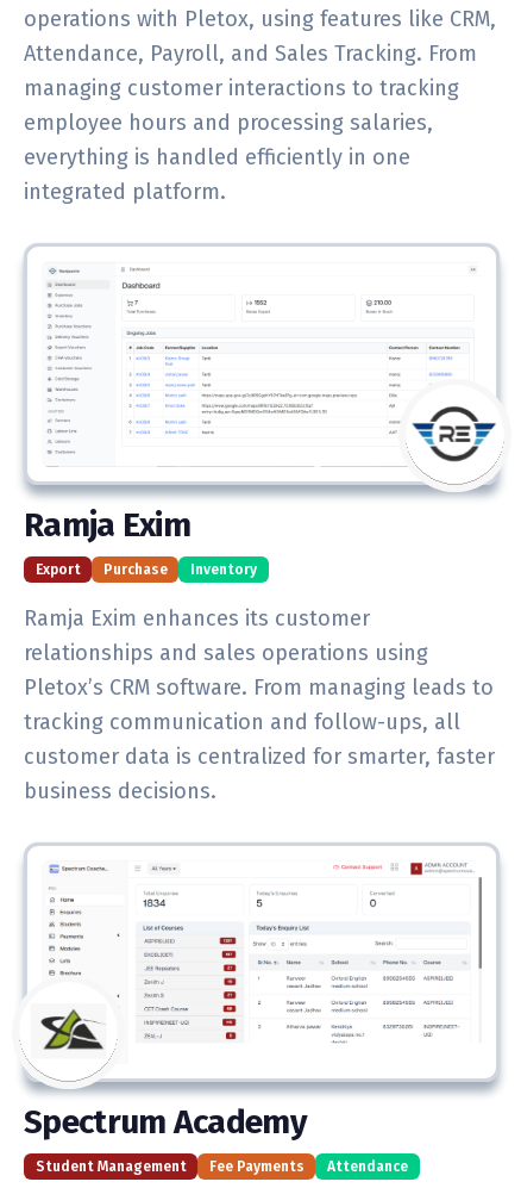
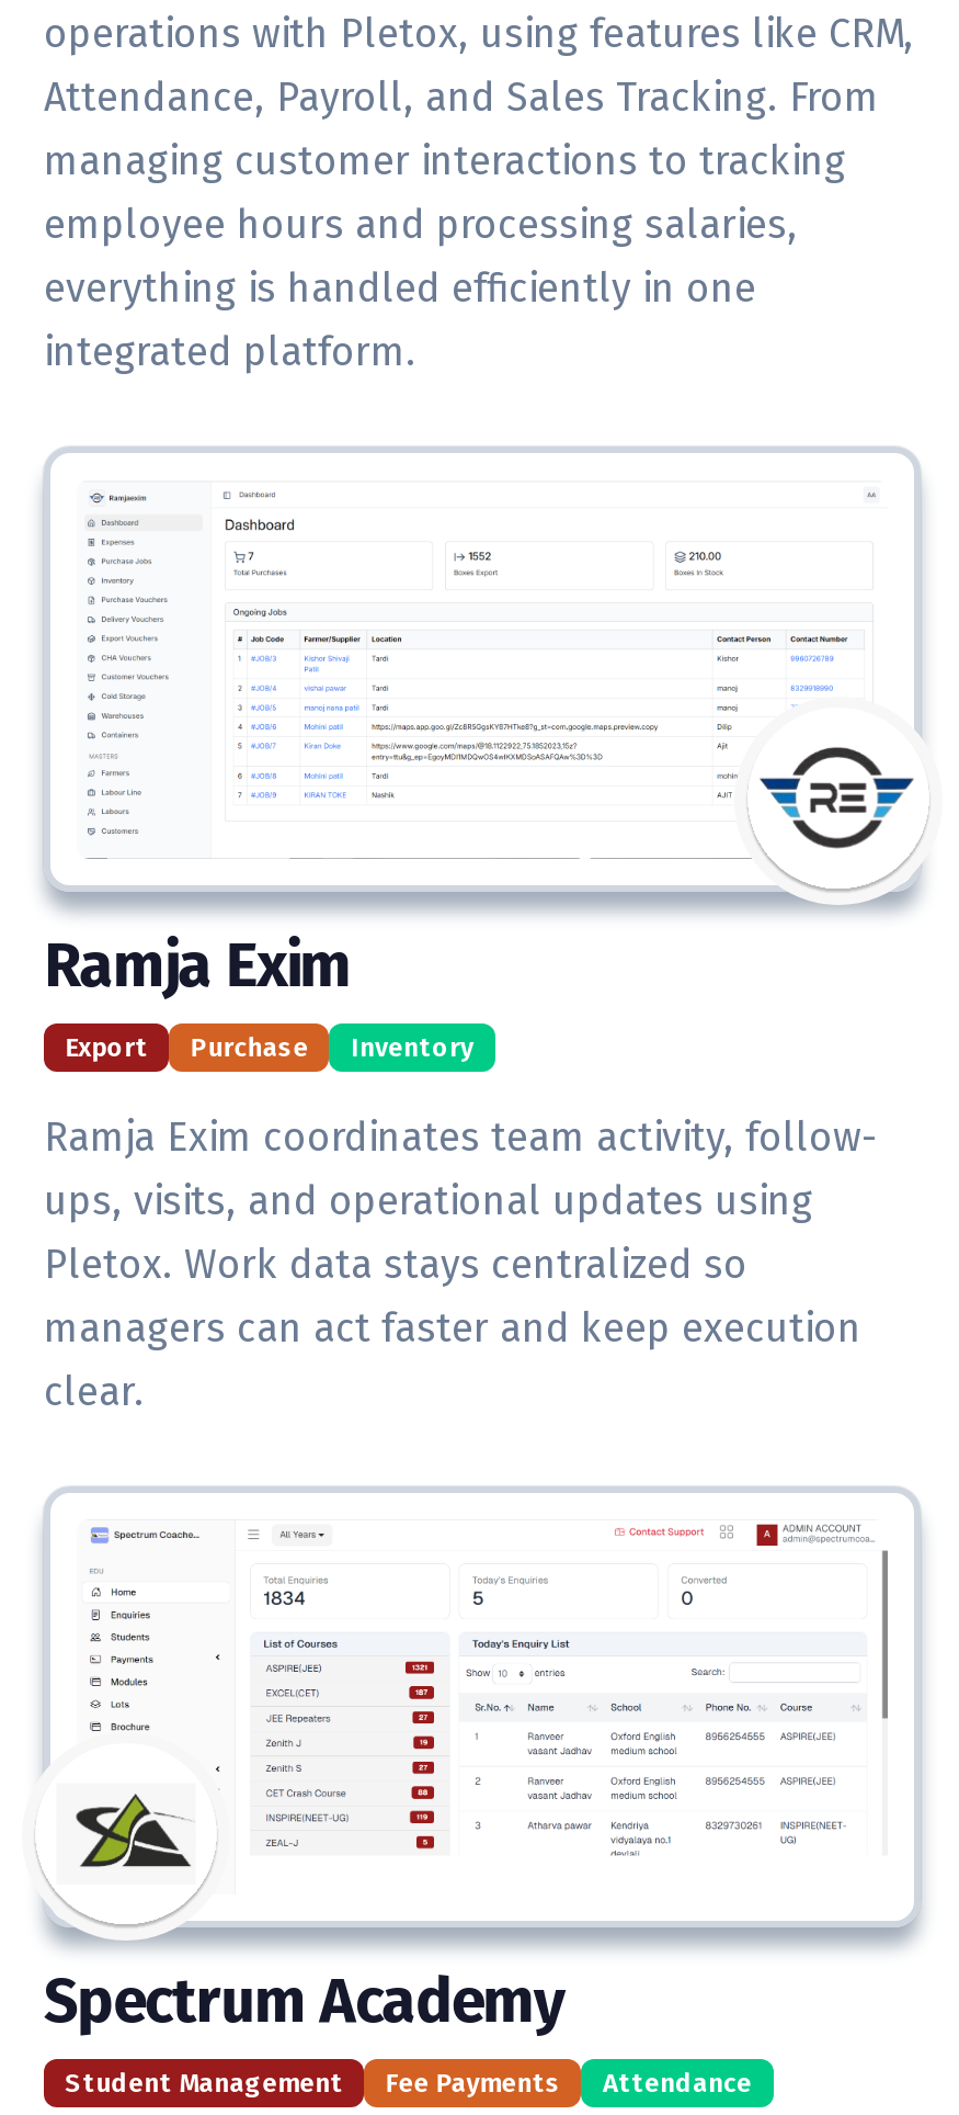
- Ramja Exim enhances its customer
- relationships and sales operations using
- Pletox’s CRM software. From managing leads to
- tracking communication and follow-ups, all
- customer data is centralized for smarter, faster
- business decisions.
+ Ramja Exim coordinates team activity, follow-
+ ups, visits, and operational updates using
+ Pletox. Work data stays centralized so
+ managers can act faster and keep execution
+ clear.
